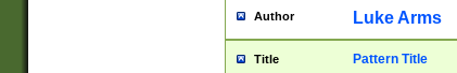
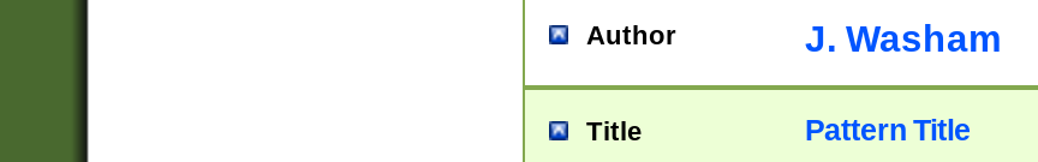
- Luke Arms
+ J. Washam
